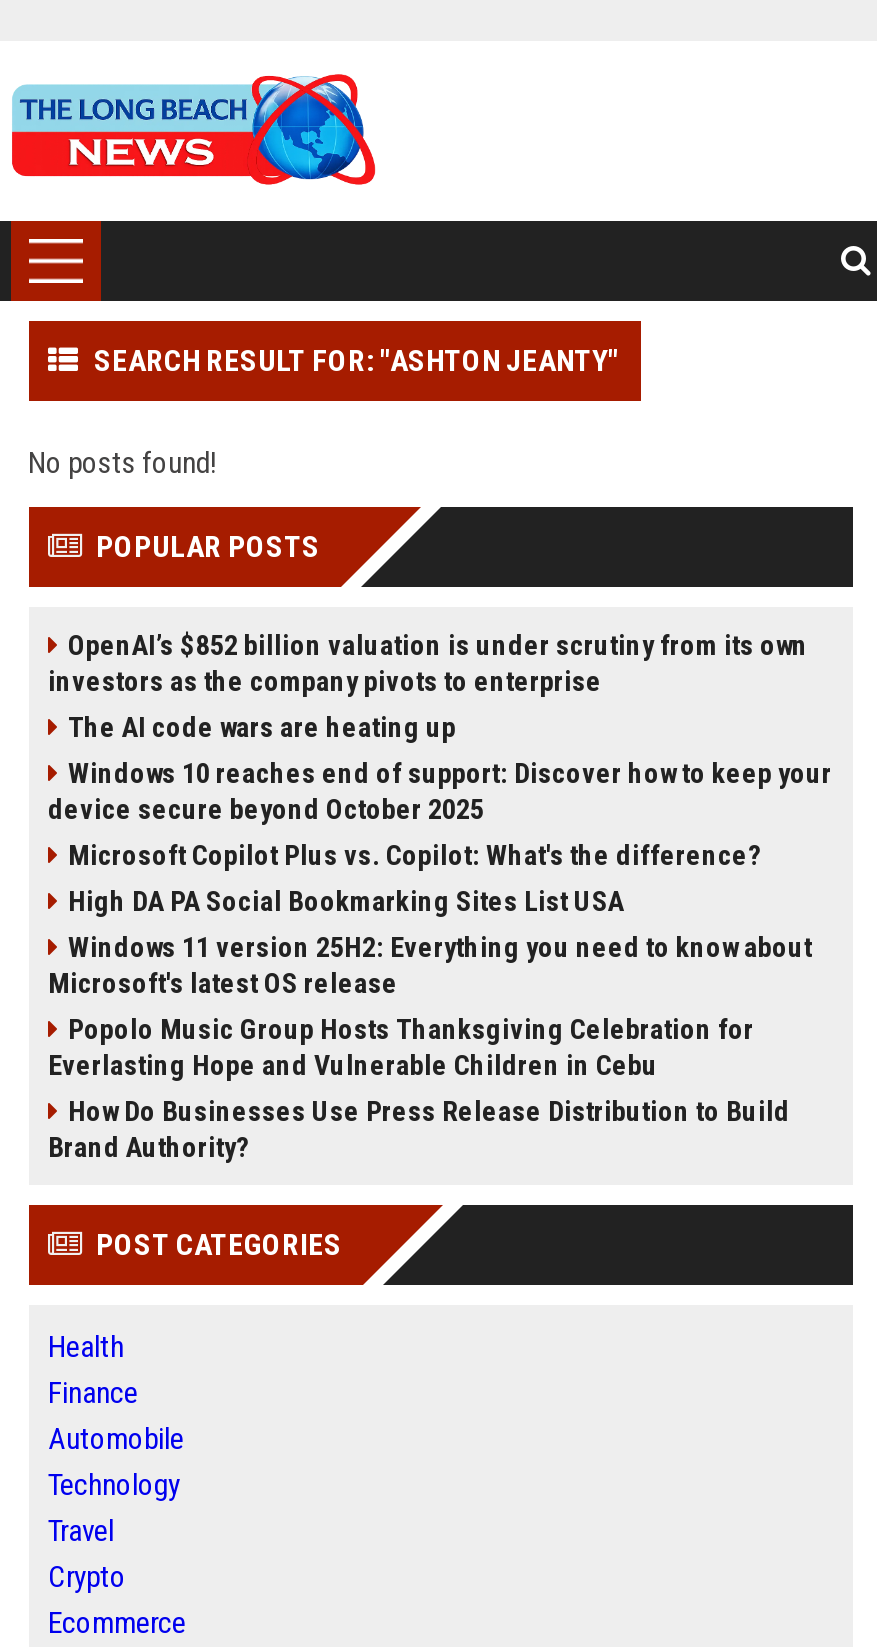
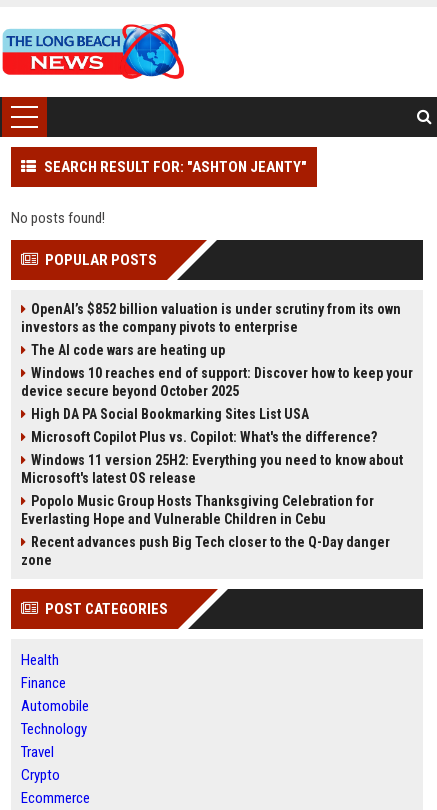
moved down: Microsoft Copilot Plus vs. Copilot: What's the difference?

moved up: High DA PA Social Bookmarking Sites List USA

- How Do Businesses Use Press Release Distribution to Build
- Brand Authority?
+ Recent advances push Big Tech closer to the Q-Day danger
+ zone
